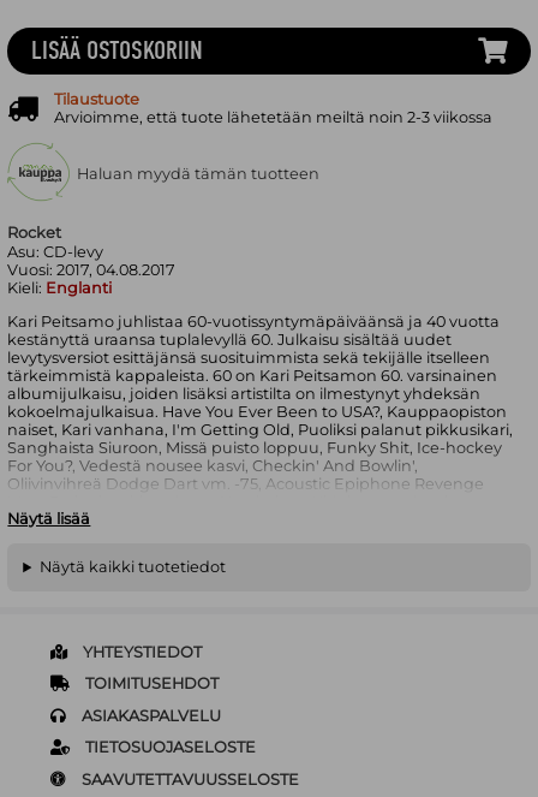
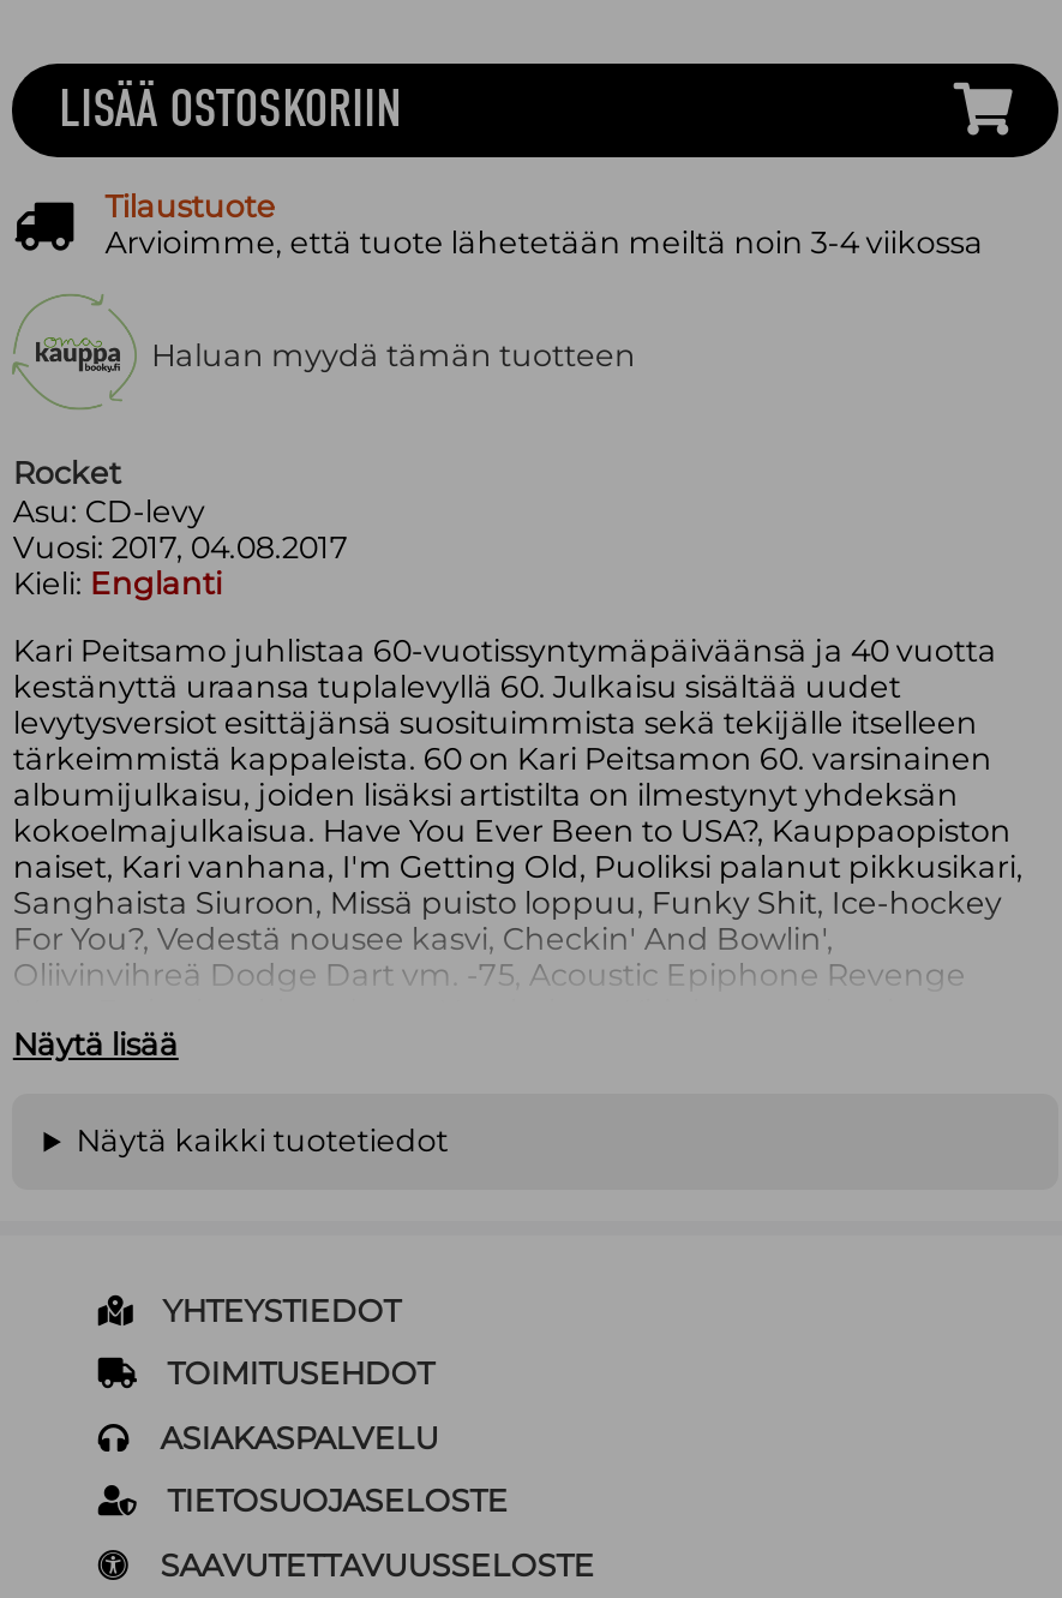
- Arvioimme, että tuote lähetetään meiltä noin 2-3 viikossa
+ Arvioimme, että tuote lähetetään meiltä noin 3-4 viikossa
